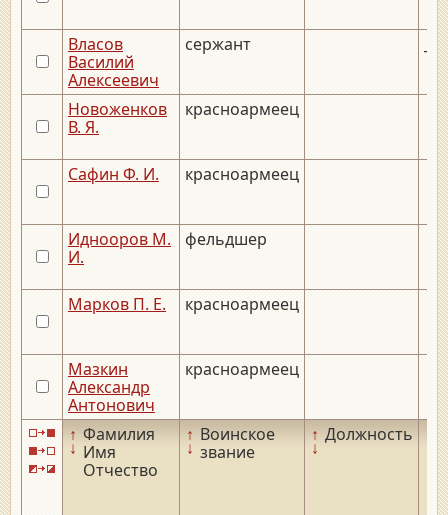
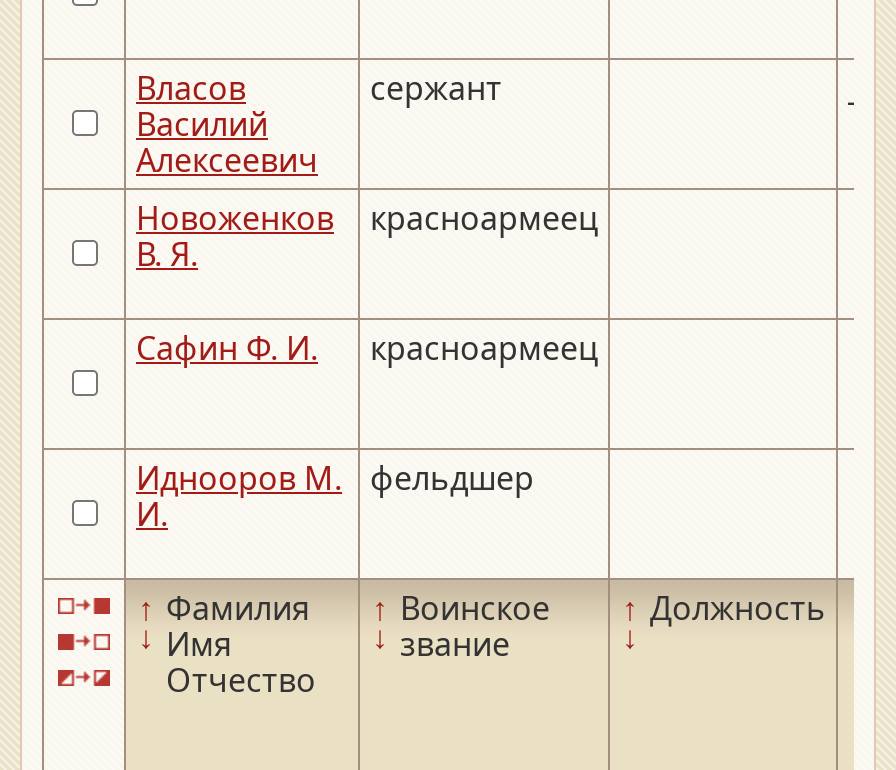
- Марков П. Е.
- красноармеец
- Мазкин
- Александр
- Антонович

- красноармеец
